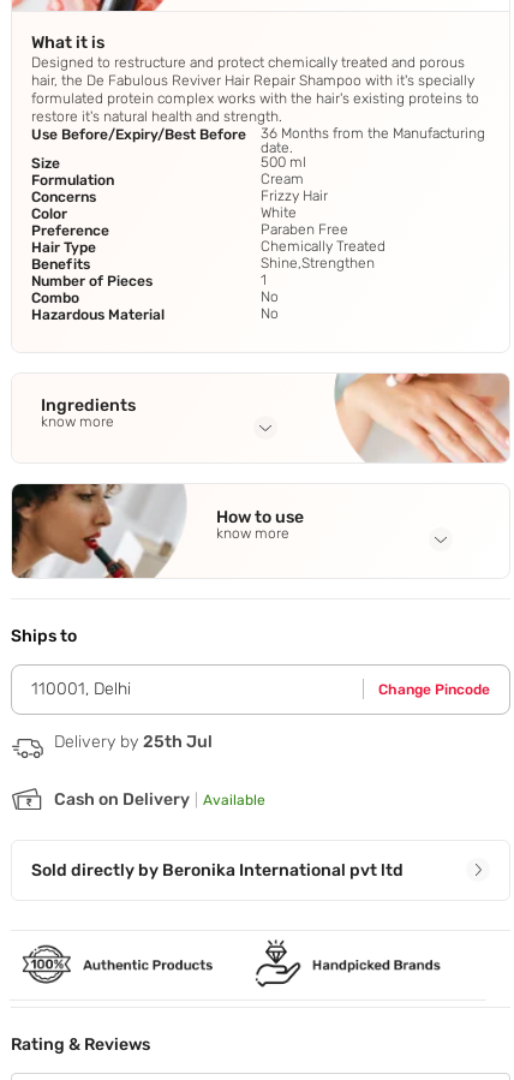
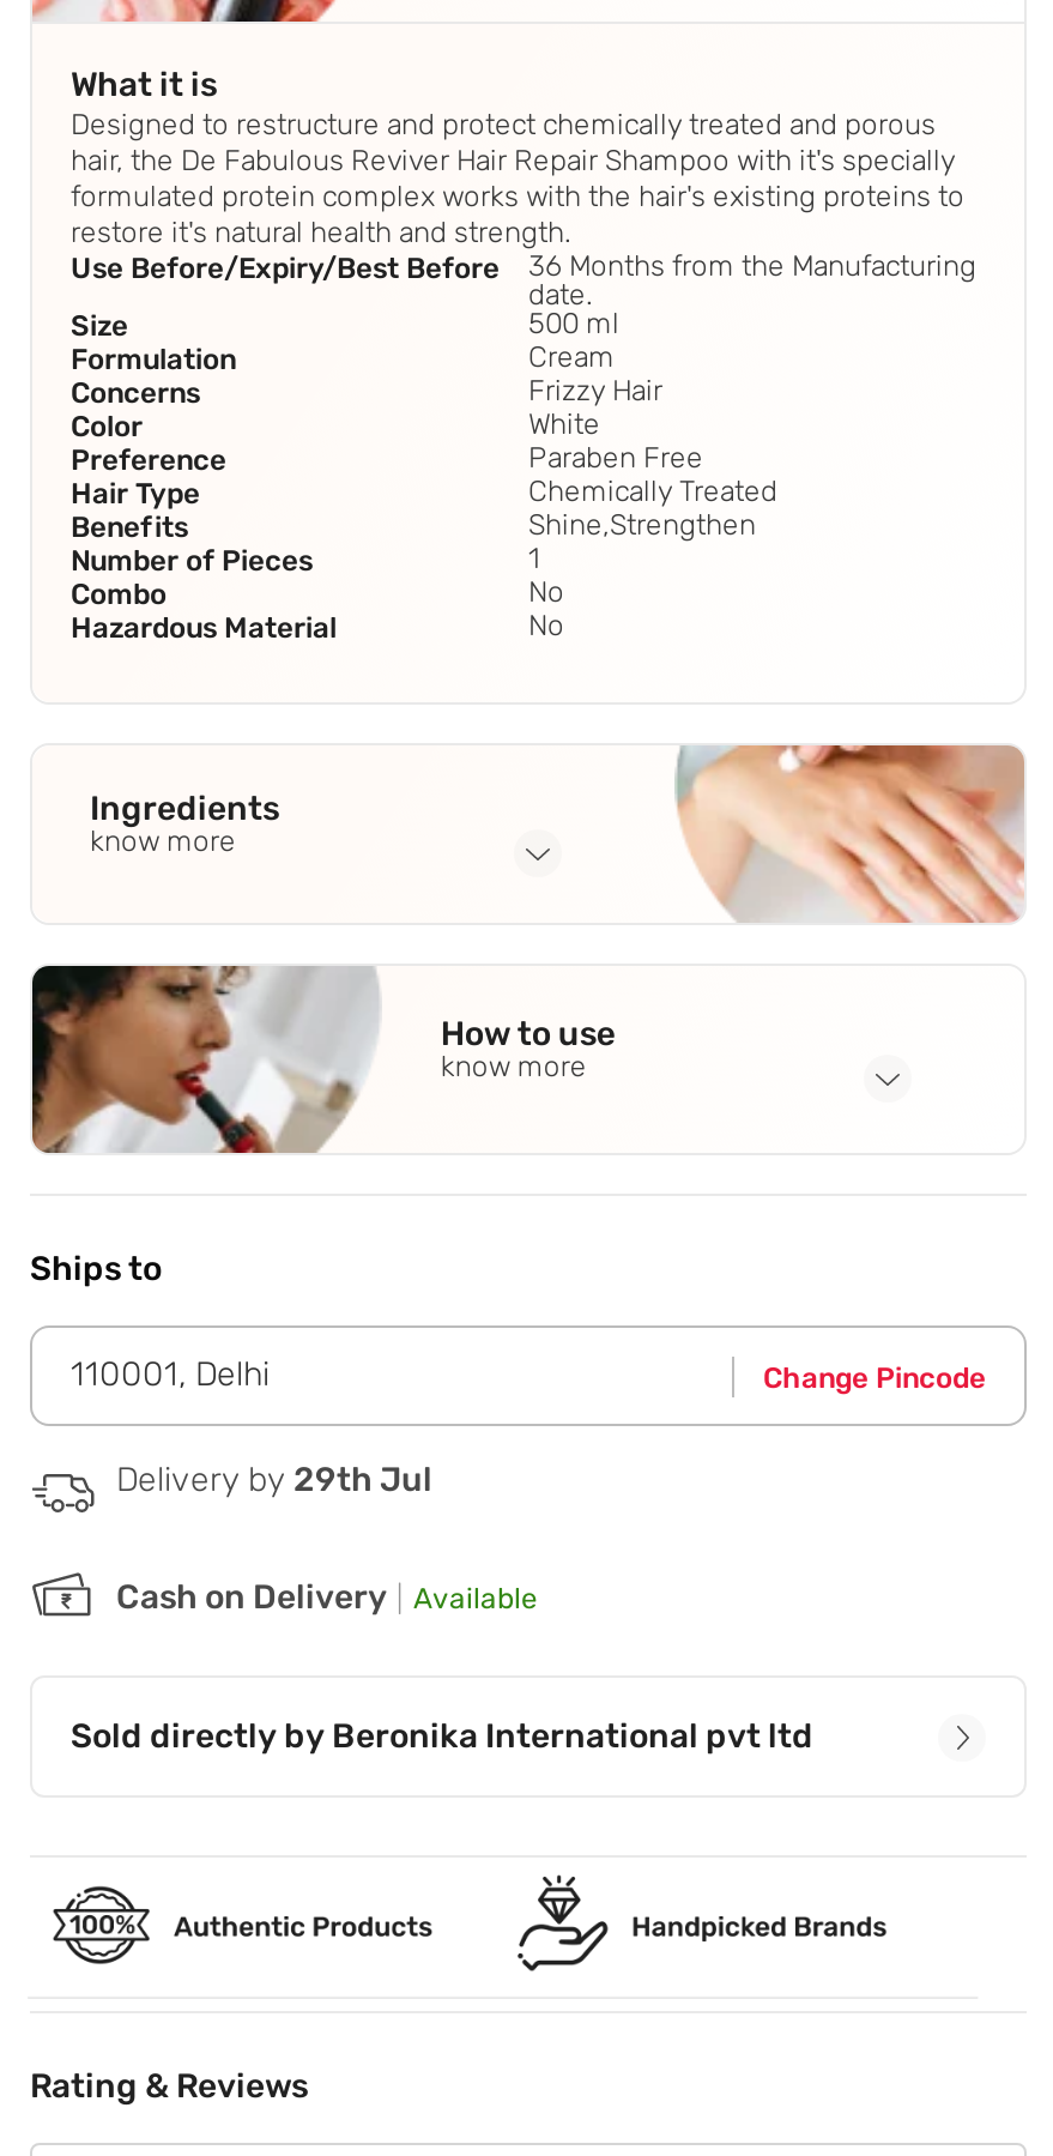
- Delivery by 25th Jul
+ Delivery by 29th Jul
